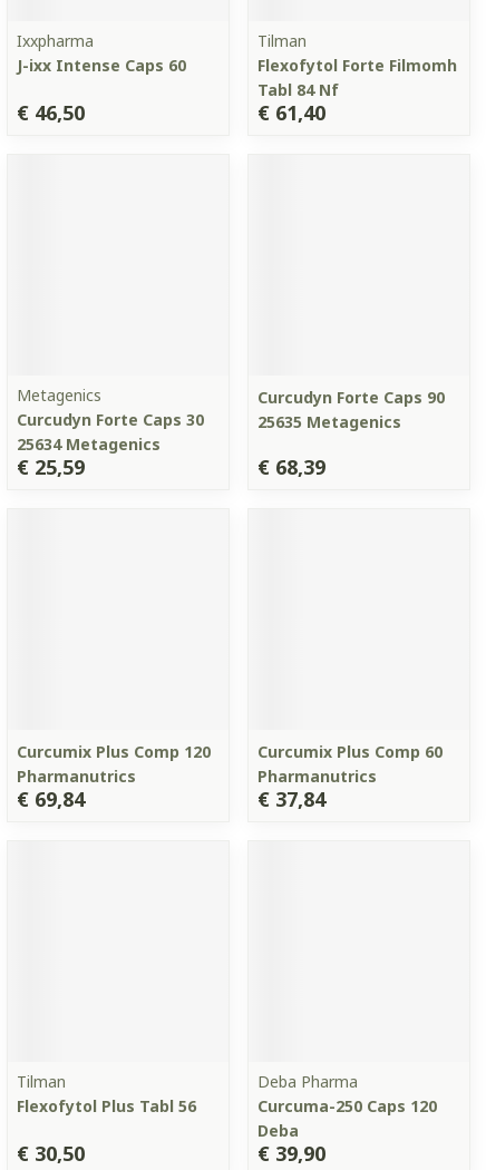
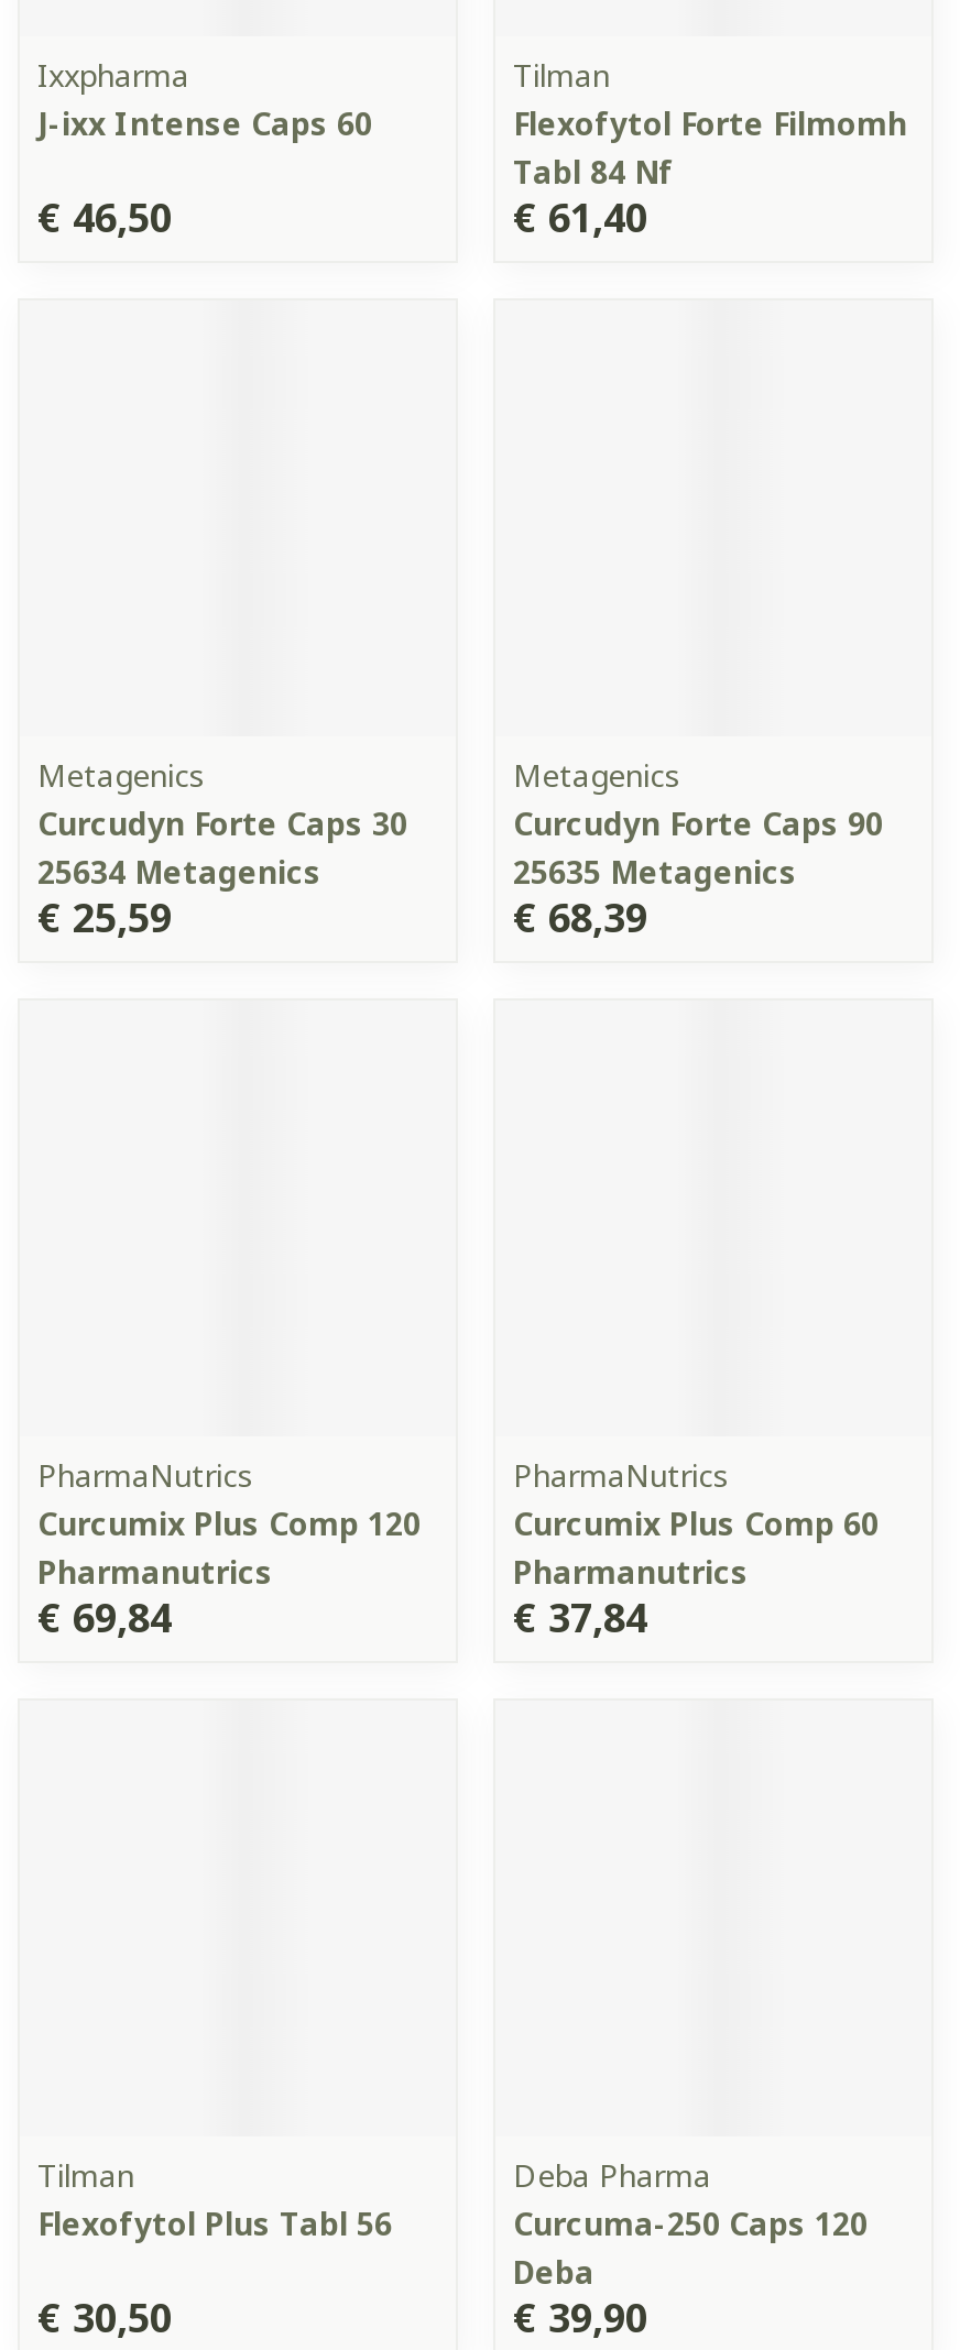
+ Metagenics

+ PharmaNutrics

+ PharmaNutrics
